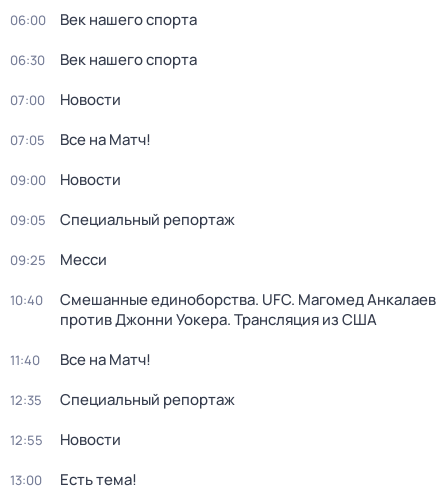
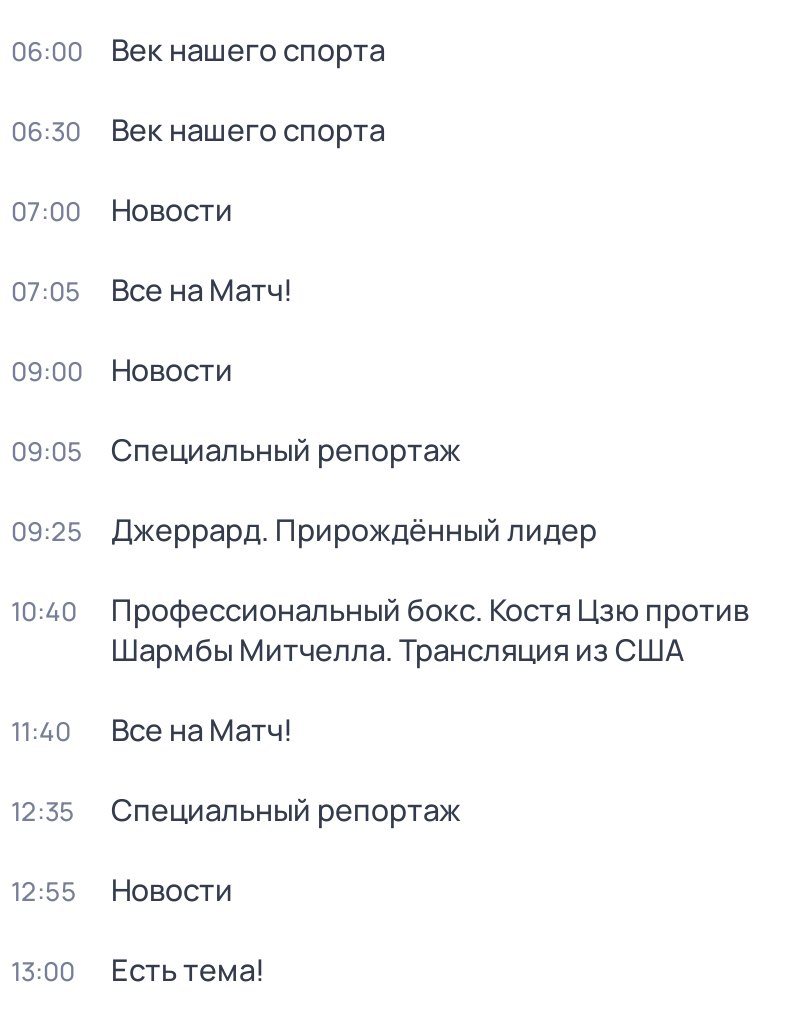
- Месси
+ Джеррард. Прирождённый лидер

- Смешанные единоборства. UFC. Магомед Анкалаев
- против Джонни Уокера. Трансляция из США
+ Профессиональный бокс. Костя Цзю против
+ Шармбы Митчелла. Трансляция из США
